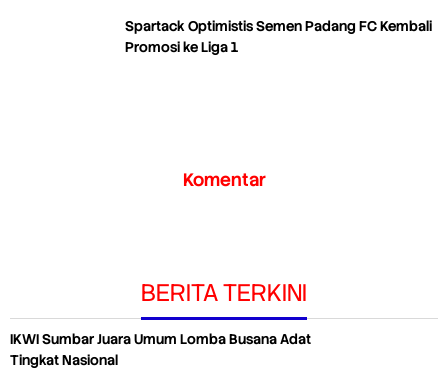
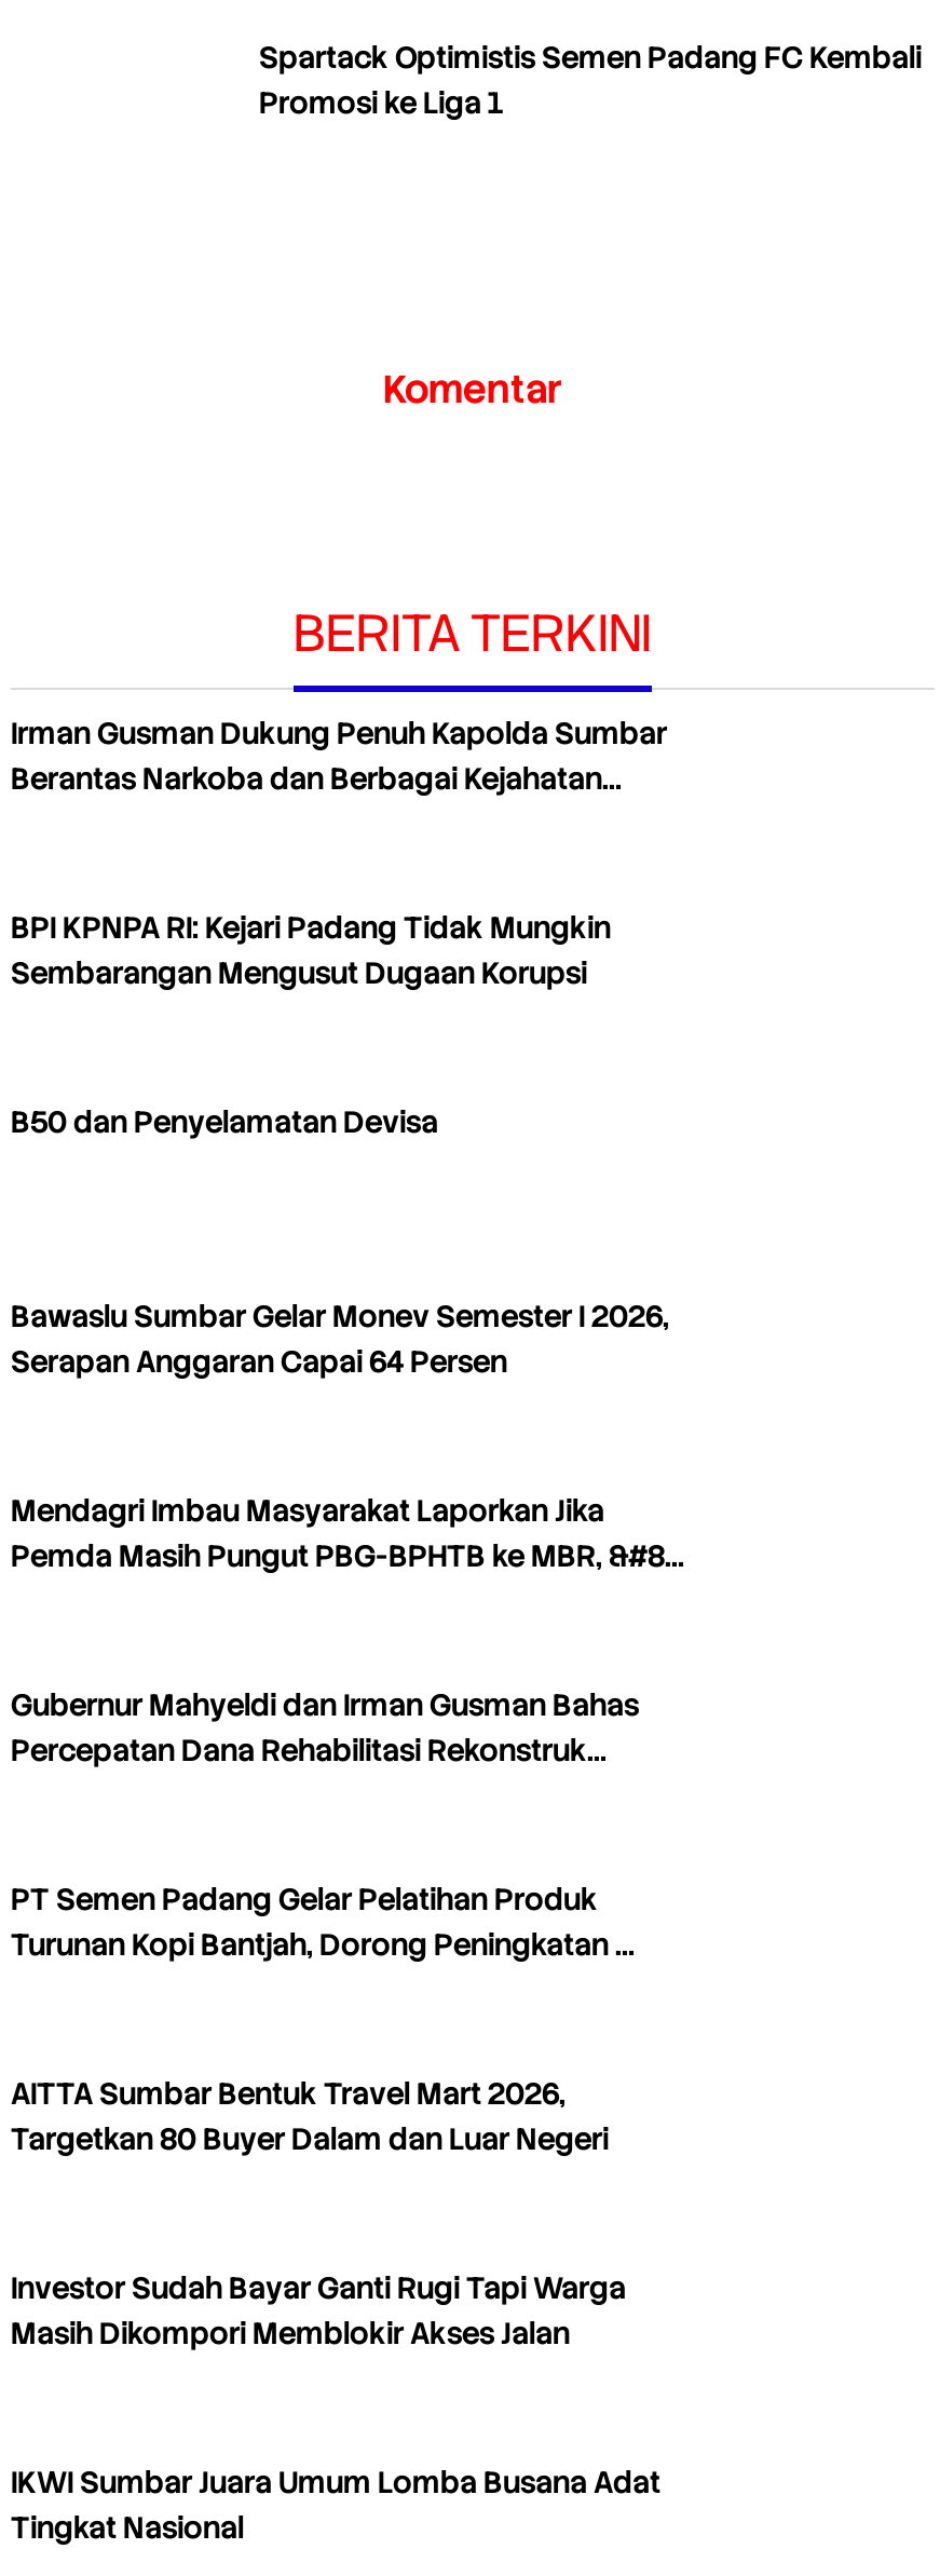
+ Irman Gusman Dukung Penuh Kapolda Sumbar
+ Berantas Narkoba dan Berbagai Kejahatan…

+ BPI KPNPA RI: Kejari Padang Tidak Mungkin
+ Sembarangan Mengusut Dugaan Korupsi

+ B50 dan Penyelamatan Devisa

+ Bawaslu Sumbar Gelar Monev Semester I 2026,
+ Serapan Anggaran Capai 64 Persen

+ Mendagri Imbau Masyarakat Laporkan Jika
+ Pemda Masih Pungut PBG-BPHTB ke MBR, &#8…

+ Gubernur Mahyeldi dan Irman Gusman Bahas
+ Percepatan Dana Rehabilitasi Rekonstruk…

+ PT Semen Padang Gelar Pelatihan Produk
+ Turunan Kopi Bantjah, Dorong Peningkatan …

+ AITTA Sumbar Bentuk Travel Mart 2026,
+ Targetkan 80 Buyer Dalam dan Luar Negeri

+ Investor Sudah Bayar Ganti Rugi Tapi Warga
+ Masih Dikompori Memblokir Akses Jalan
